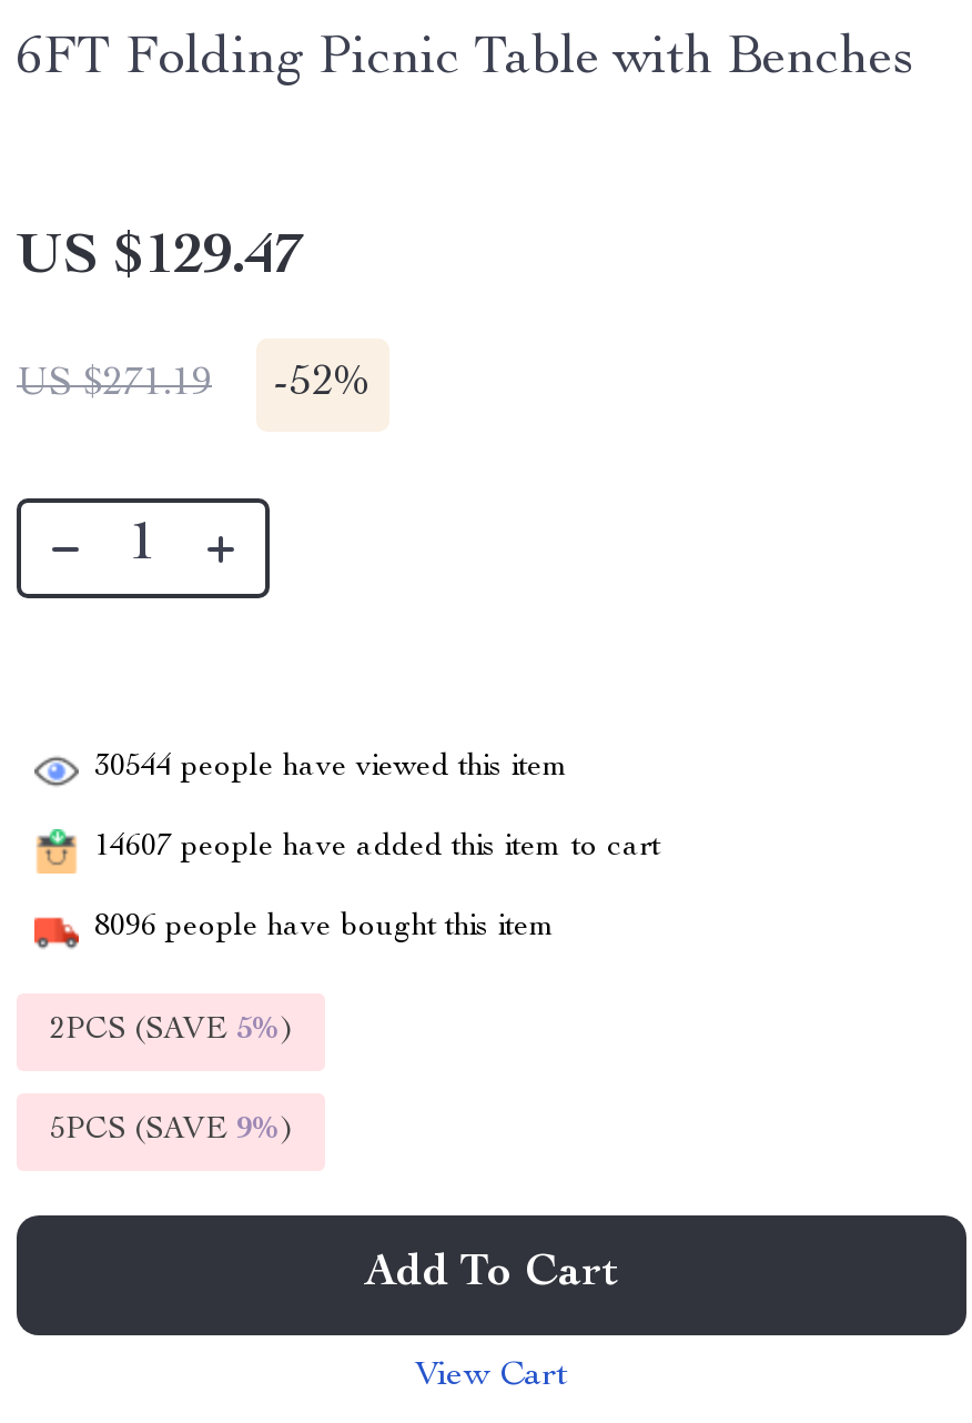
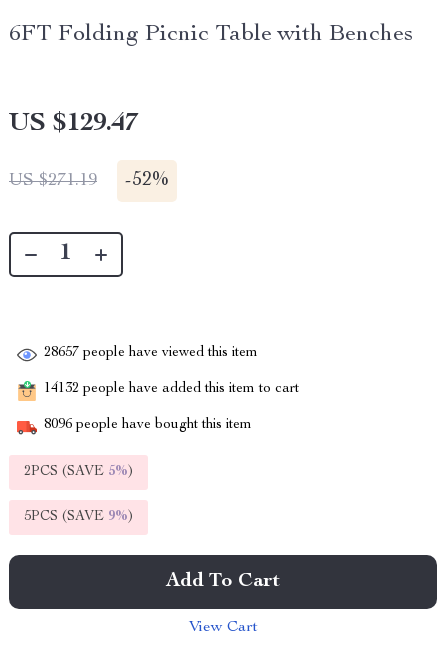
- 30544 people have viewed this item
+ 28657 people have viewed this item

- 14607 people have added this item to cart
+ 14132 people have added this item to cart
